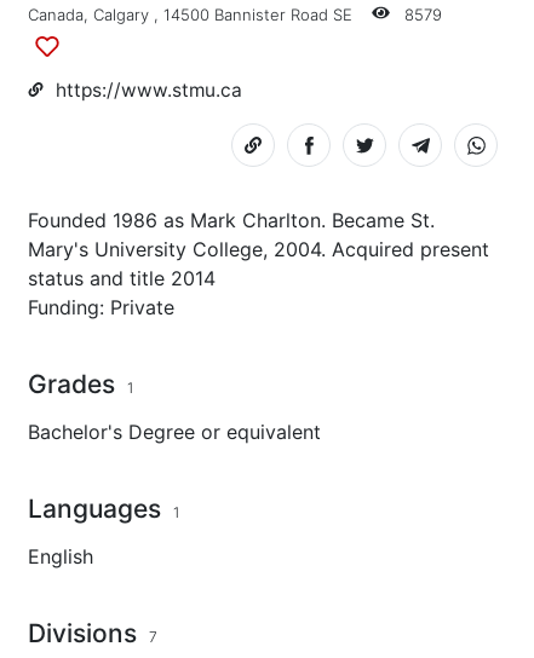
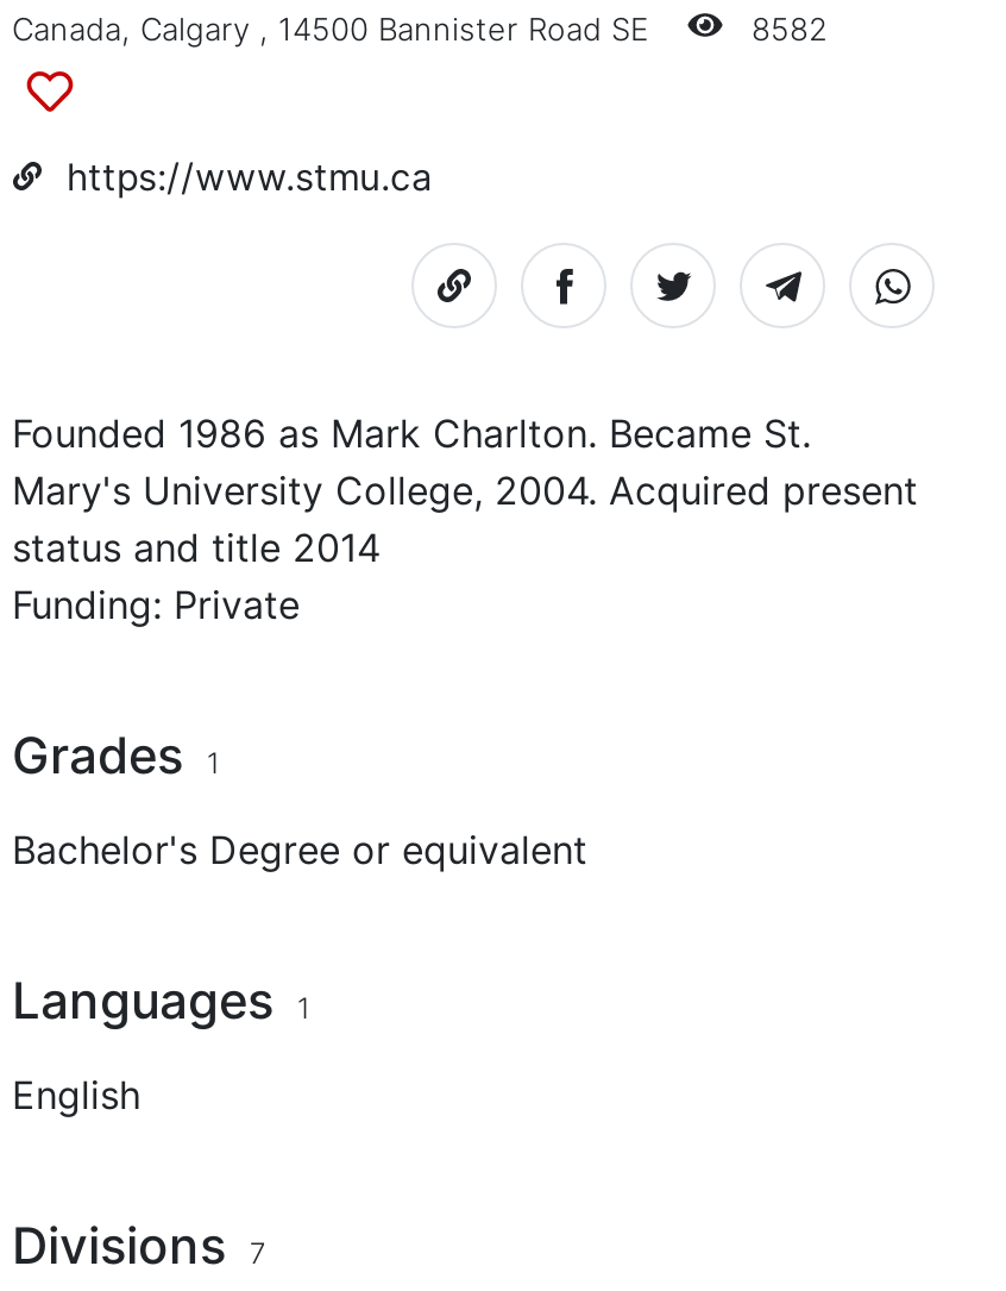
- 8579
+ 8582
